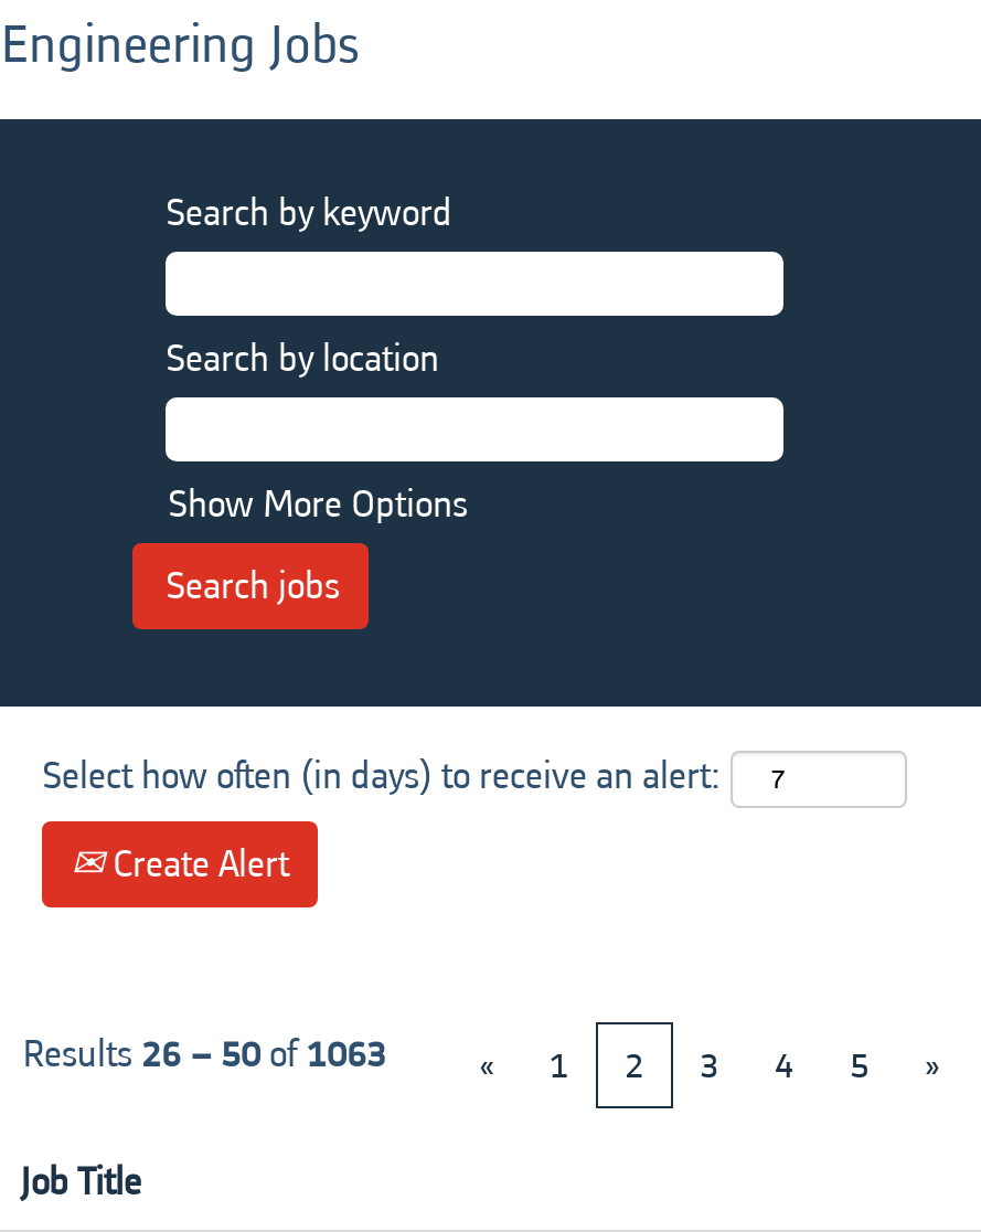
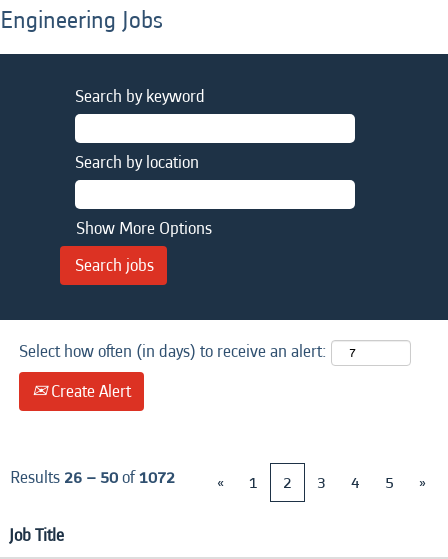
- Results 26 – 50 of1063
+ Results 26 – 50 of1072
